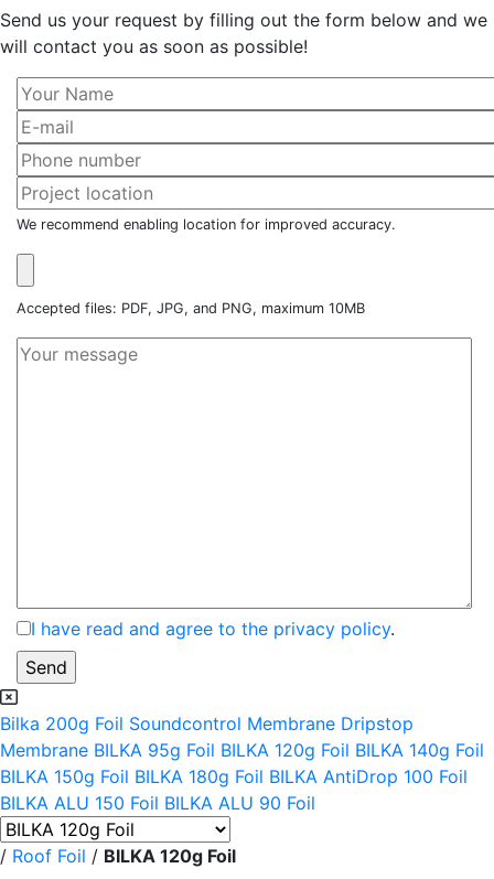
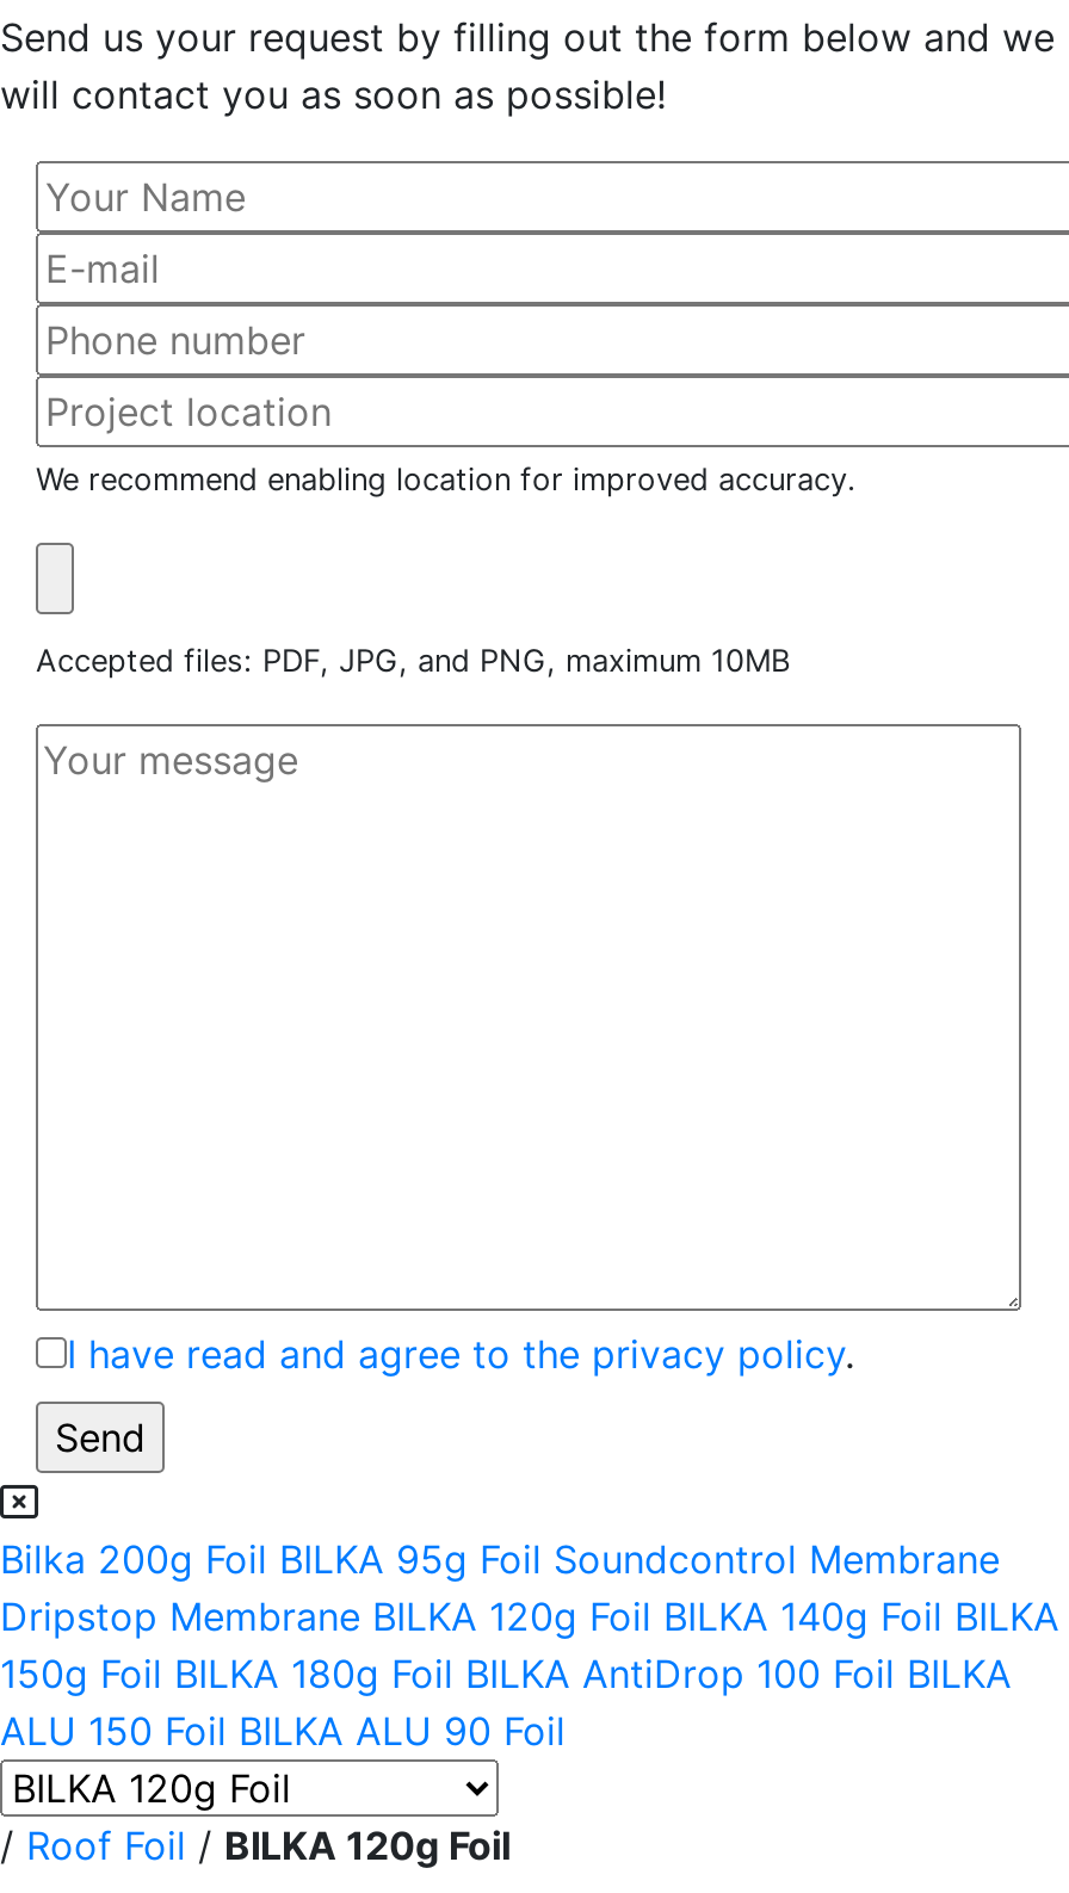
- Bilka 200g Foil Soundcontrol Membrane Dripstop
- Membrane BILKA 95g Foil BILKA 120g Foil BILKA 140g Foil
- BILKA 150g Foil BILKA 180g Foil BILKA AntiDrop 100 Foil
- BILKA ALU 150 Foil BILKA ALU 90 Foil
+ Bilka 200g Foil BILKA 95g Foil Soundcontrol Membrane
+ Dripstop Membrane BILKA 120g Foil BILKA 140g Foil BILKA
+ 150g Foil BILKA 180g Foil BILKA AntiDrop 100 Foil BILKA
+ ALU 150 Foil BILKA ALU 90 Foil
